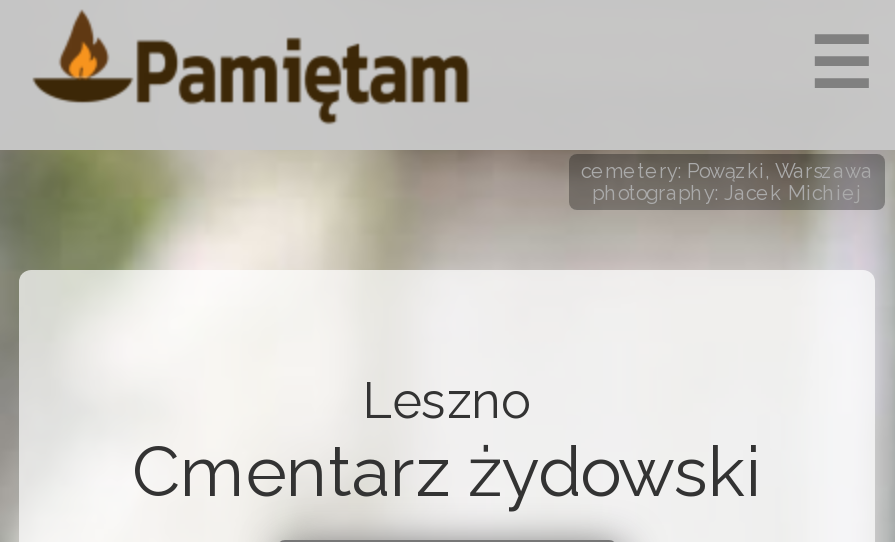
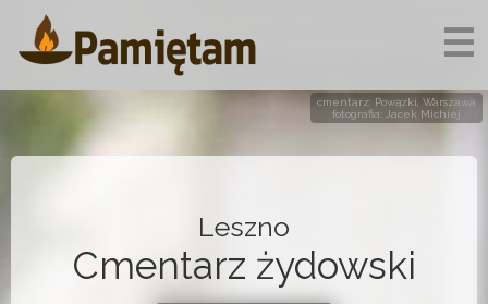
- cemetery: Powązki, Warszawa
+ cmentarz: Powązki, Warszawa

- photography: Jacek Michiej
+ fotografia: Jacek Michiej
